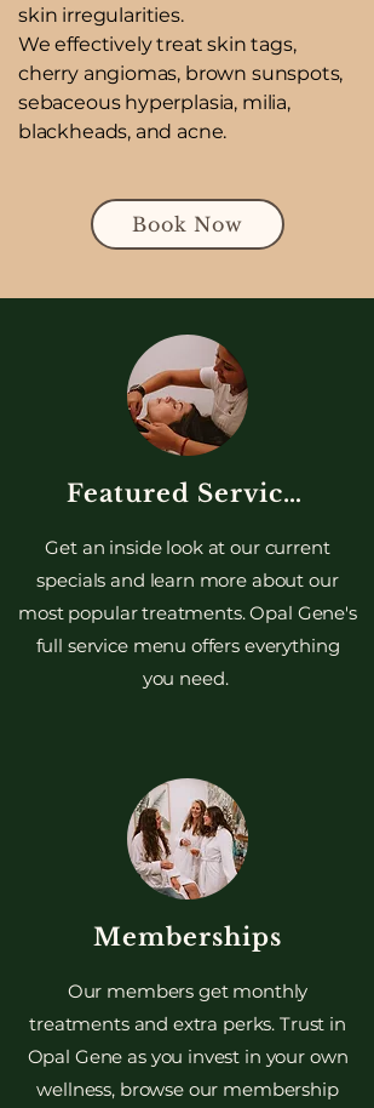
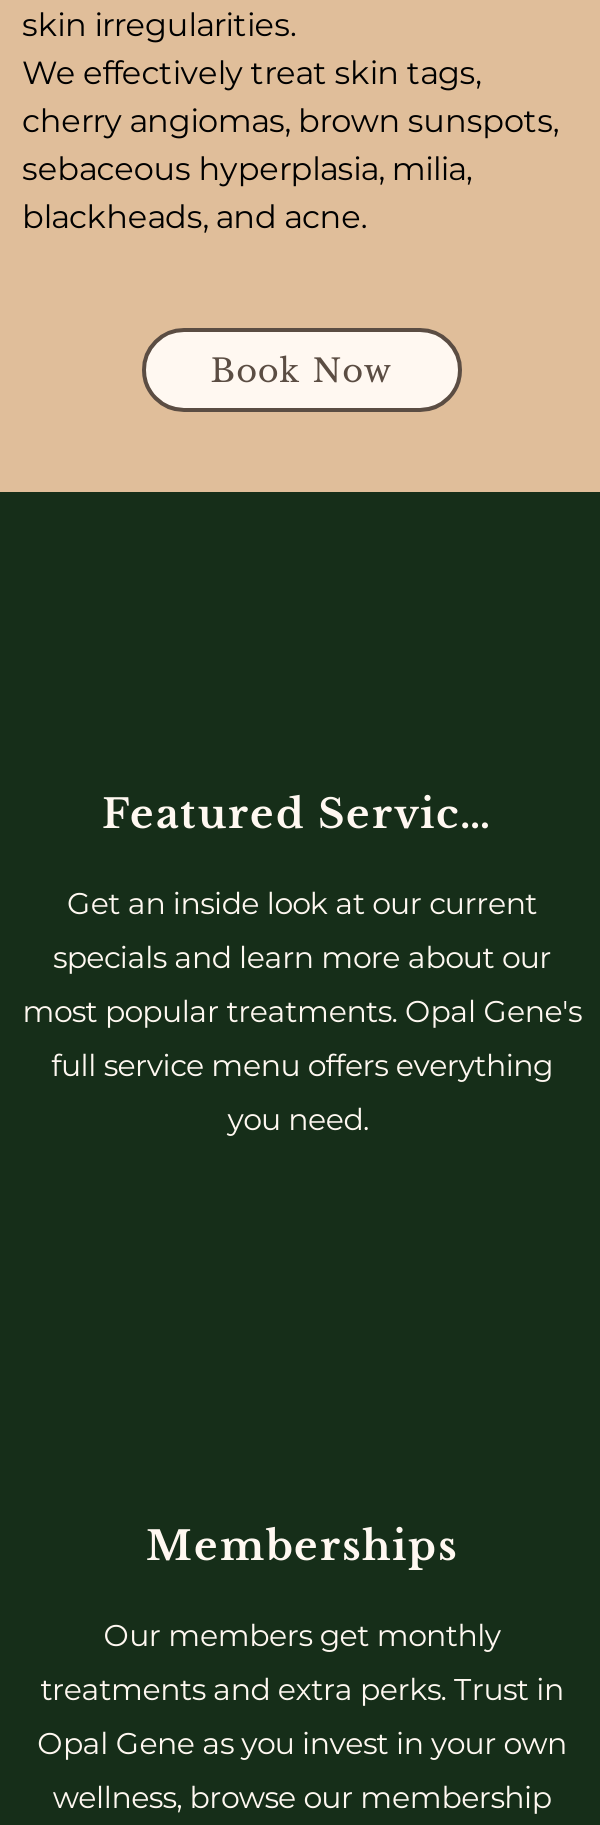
- [image]

- [image]
